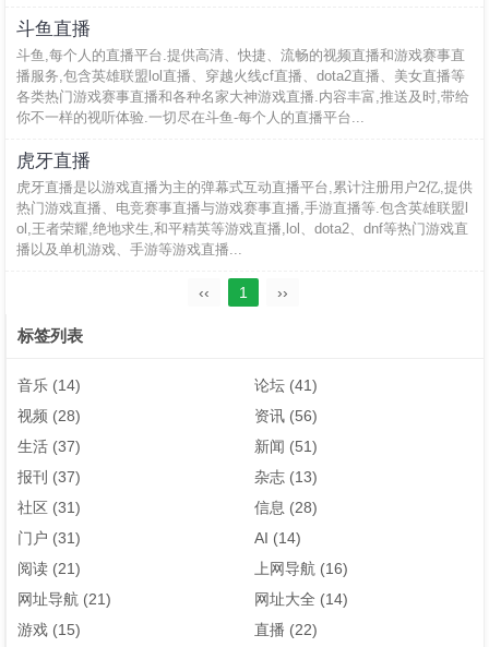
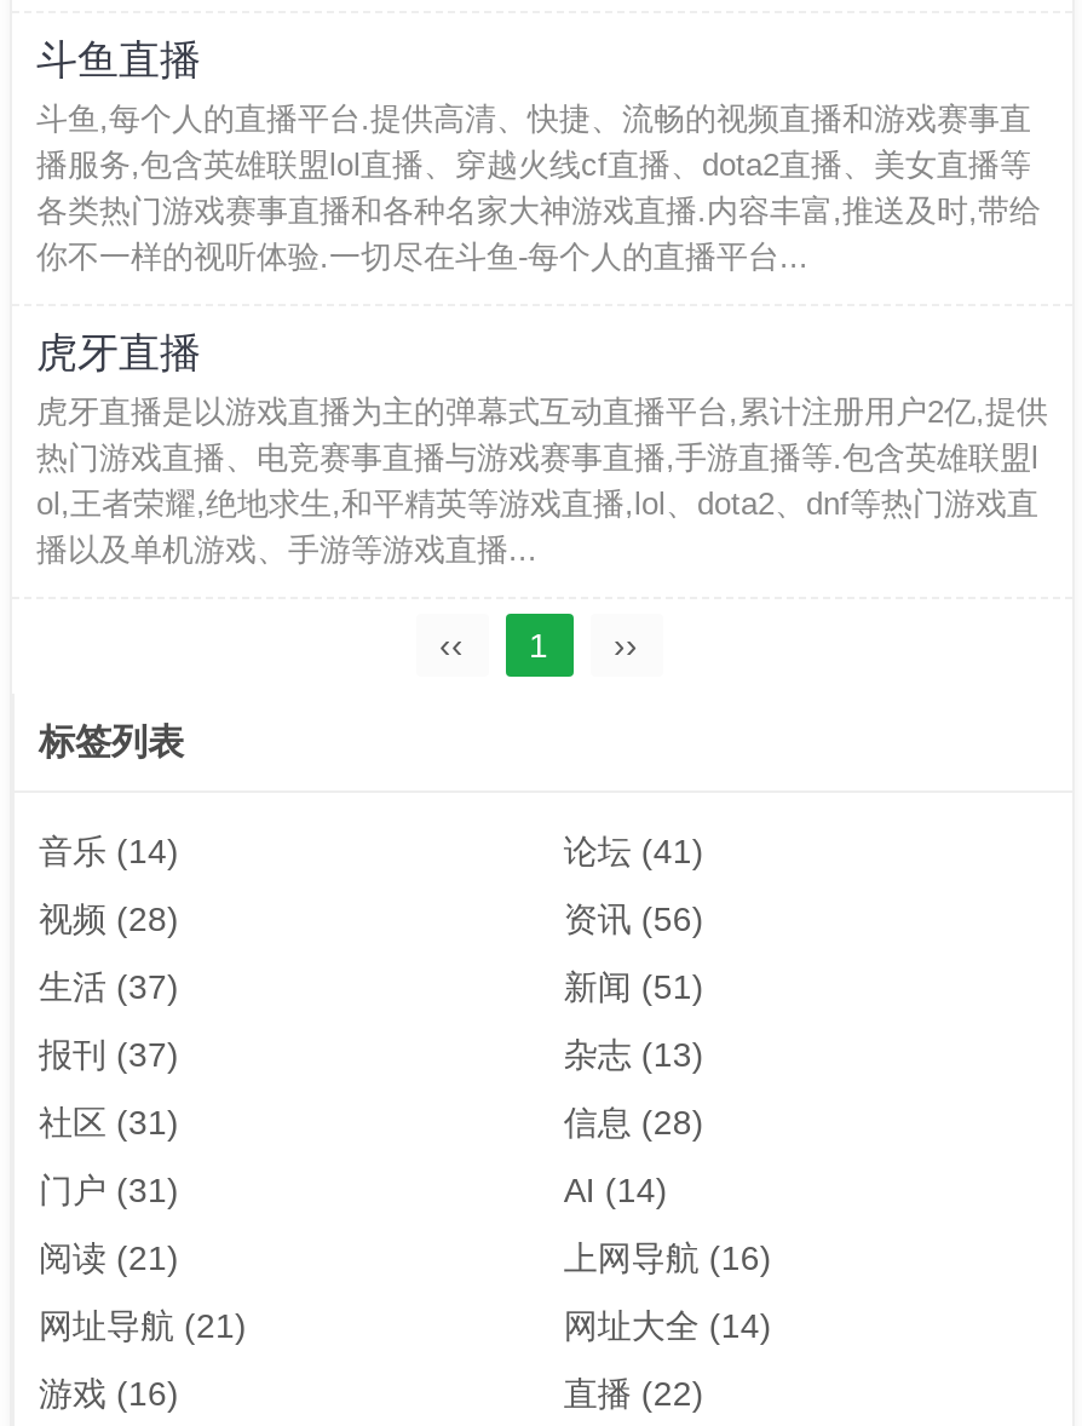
- 游戏(15)
+ 游戏(16)
